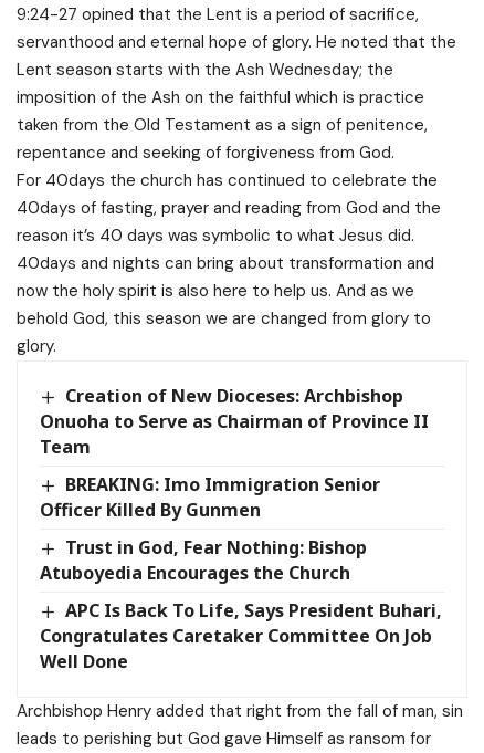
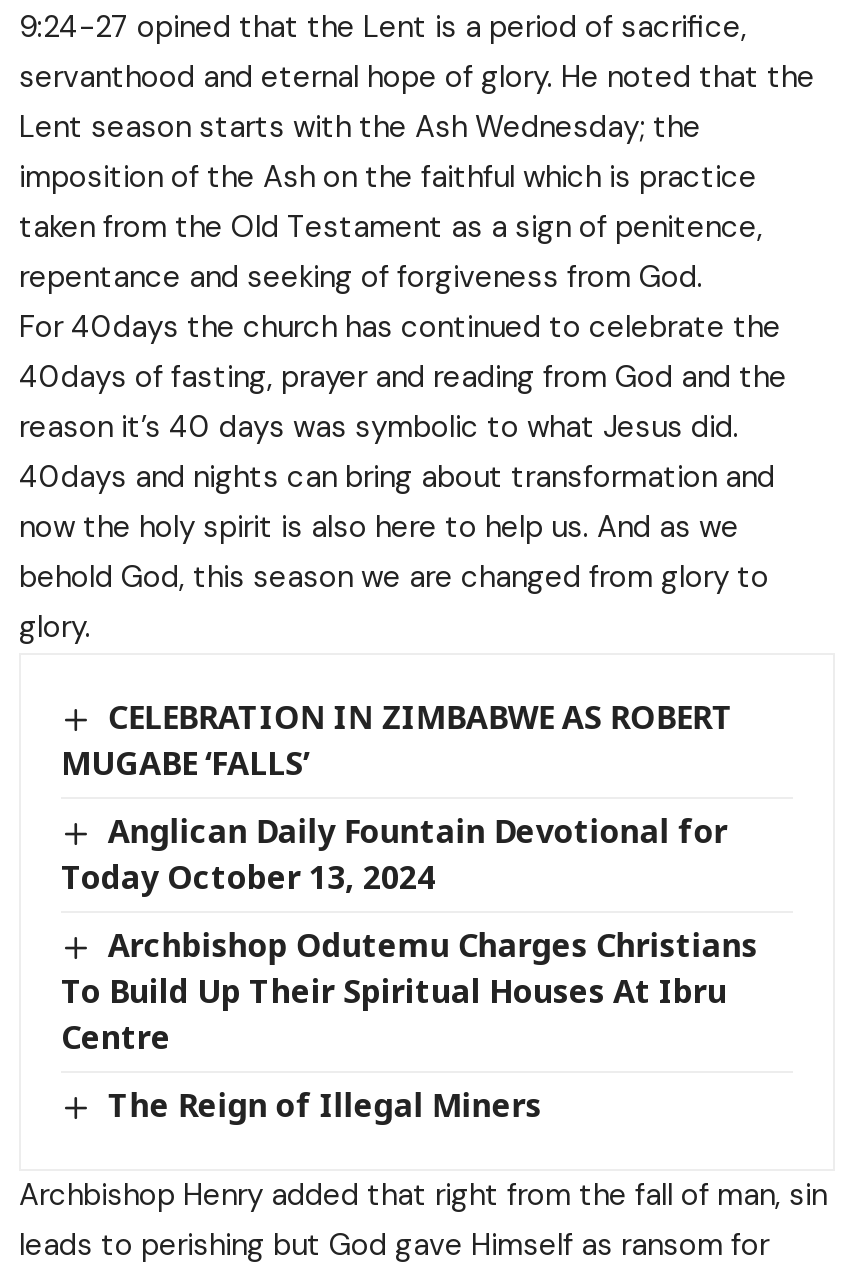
- Creation of New Dioceses: Archbishop
- Onuoha to Serve as Chairman of Province II
- Team
+ CELEBRATION IN ZIMBABWE AS ROBERT
+ MUGABE ‘FALLS’

- BREAKING: Imo Immigration Senior
- Officer Killed By Gunmen
+ Anglican Daily Fountain Devotional for
+ Today October 13, 2024

- Trust in God, Fear Nothing: Bishop
- Atuboyedia Encourages the Church
+ Archbishop Odutemu Charges Christians
+ To Build Up Their Spiritual Houses At Ibru
+ Centre

- APC Is Back To Life, Says President Buhari,
- Congratulates Caretaker Committee On Job
- Well Done
+ The Reign of Illegal Miners
